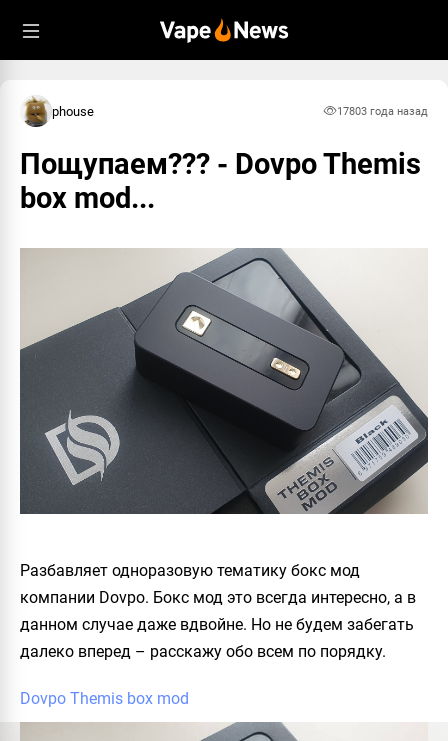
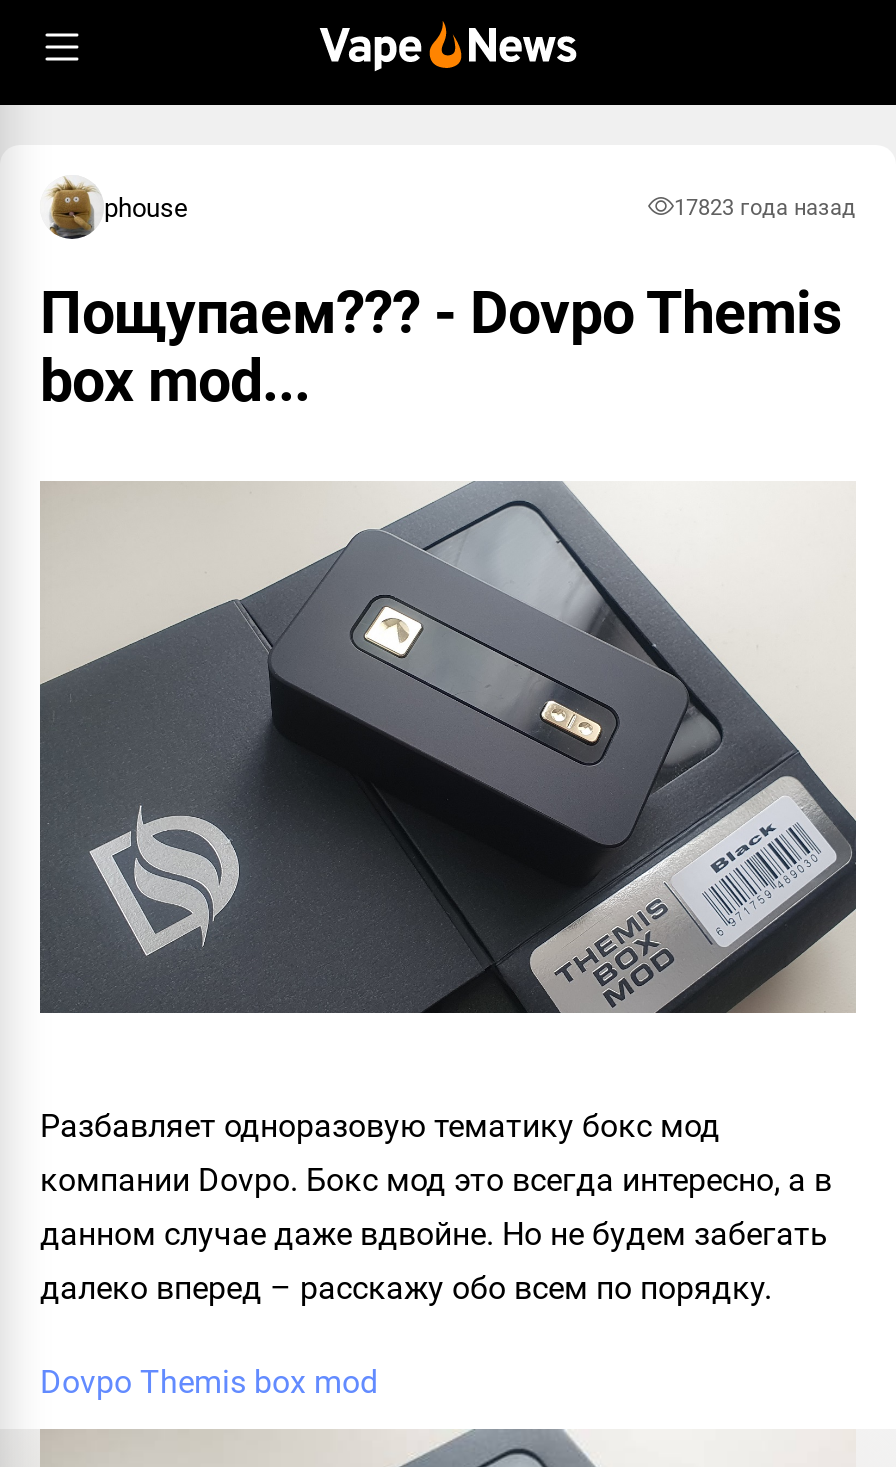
- 17803 года назад
+ 17823 года назад
